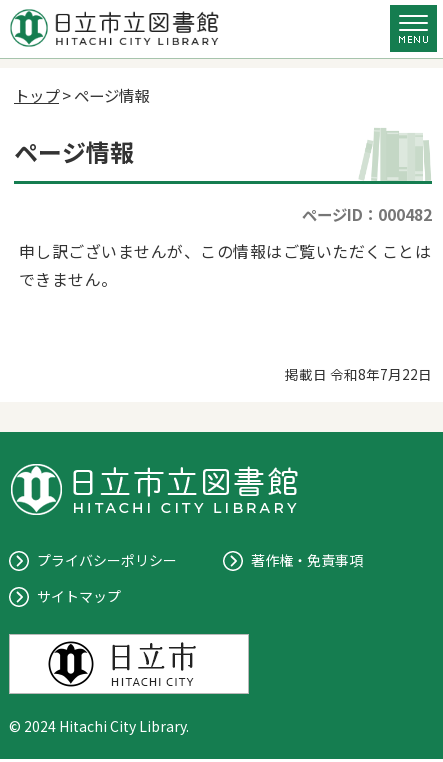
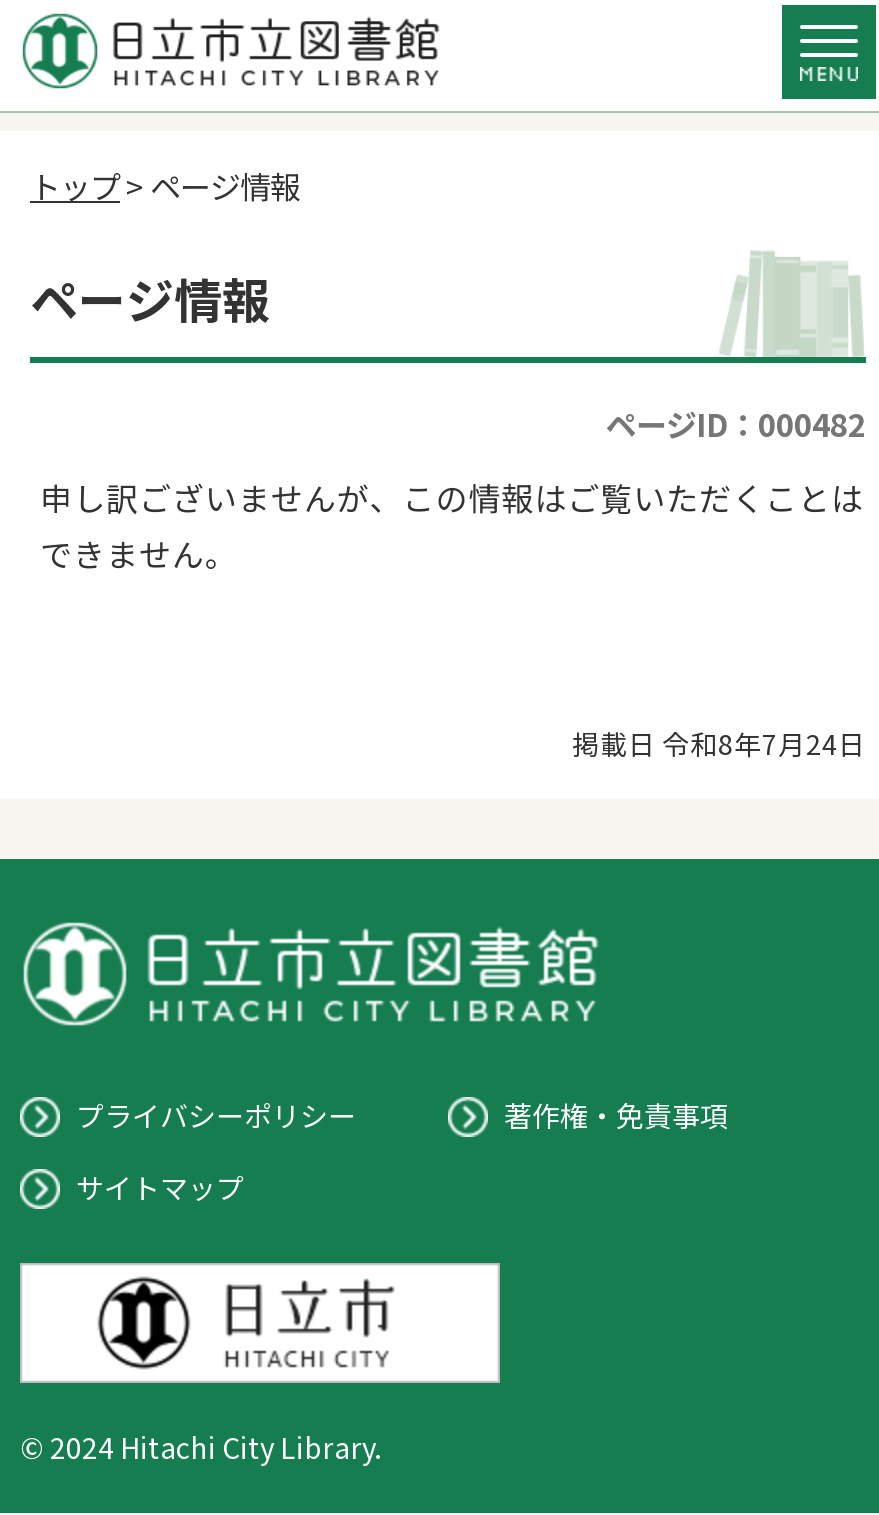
- 掲載日 令和8年7月22日
+ 掲載日 令和8年7月24日
